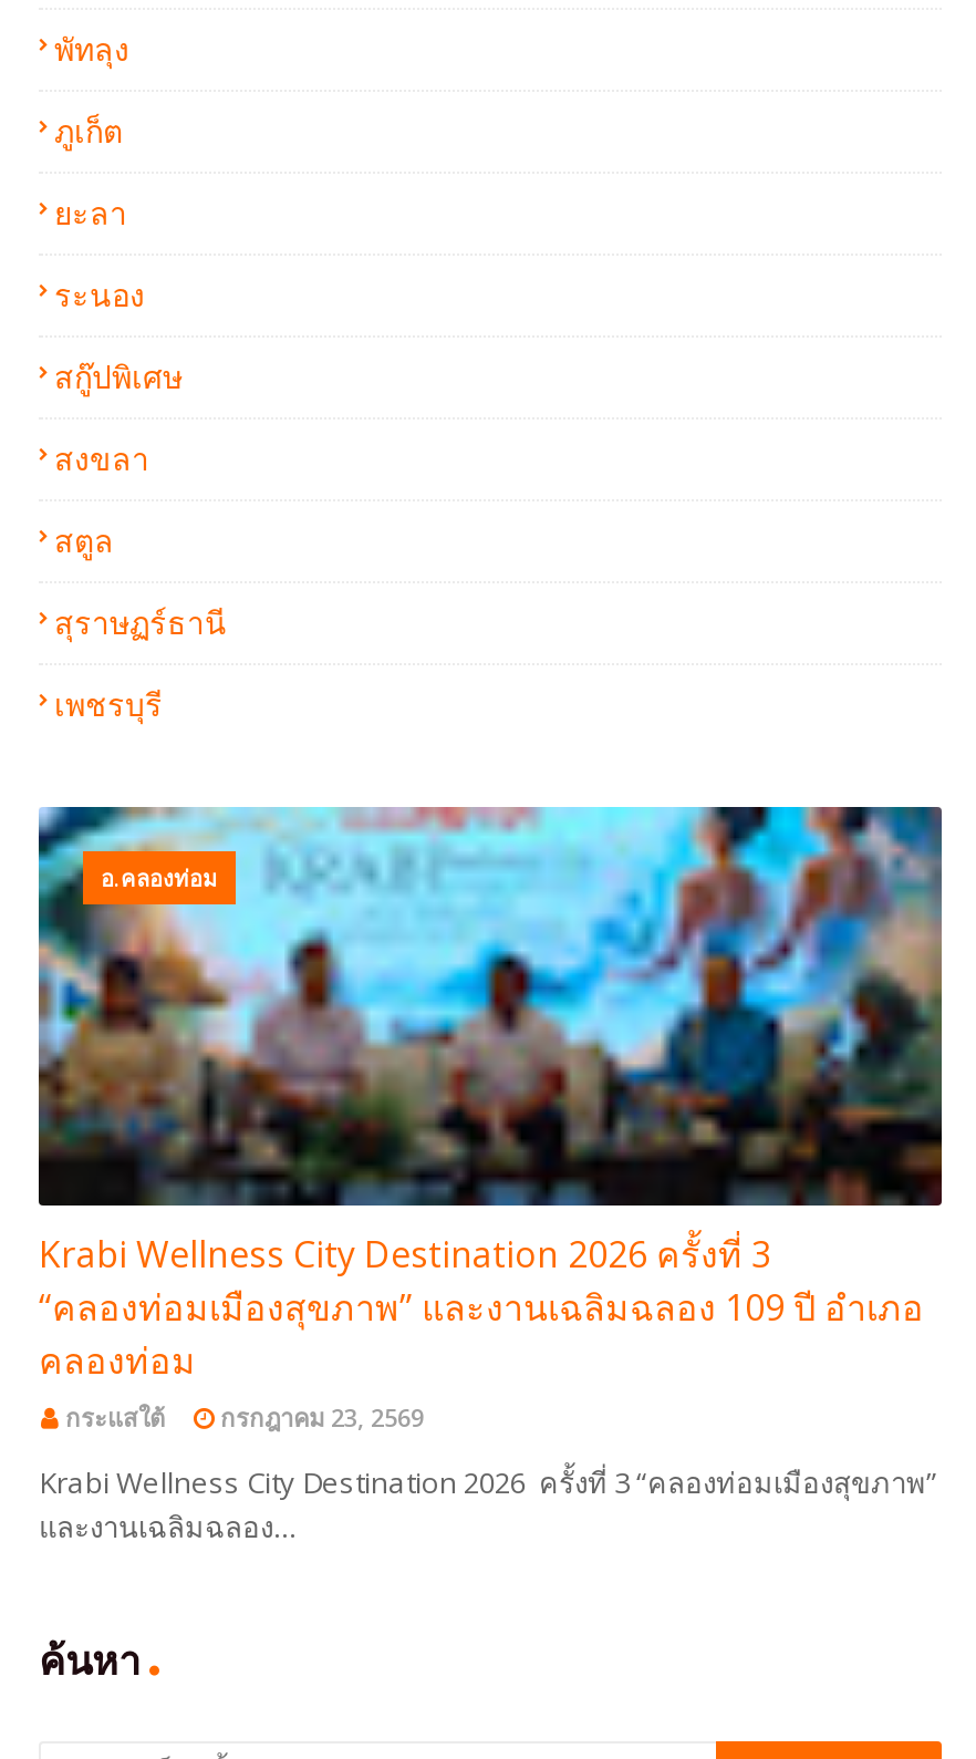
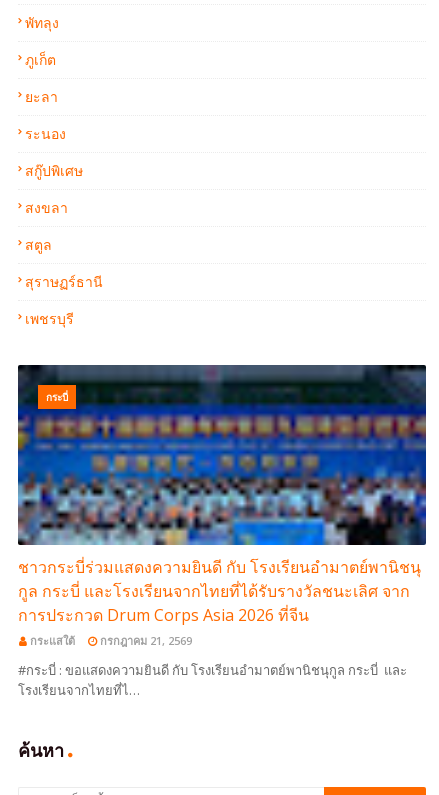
- [image]
- อ.คลองท่อม
+ [image]
+ กระบี่

- Krabi Wellness City Destination 2026 ครั้งที่ 3
- “คลองท่อมเมืองสุขภาพ” และงานเฉลิมฉลอง 109 ปี อำเภอ
- คลองท่อม
+ ชาวกระบี่ร่วมแสดงความยินดี กับ โรงเรียนอำมาตย์พานิชนุ
+ กูล กระบี่ และโรงเรียนจากไทยที่ได้รับรางวัลชนะเลิศ จาก
+ การประกวด Drum Corps Asia 2026 ที่จีน

- กรกฎาคม 23, 2569
+ กรกฎาคม 21, 2569

- Krabi Wellness City Destination 2026 ครั้งที่ 3 “คลองท่อมเมืองสุขภาพ”
- และงานเฉลิมฉลอง…
+ #กระบี่ : ขอแสดงความยินดี กับ โรงเรียนอำมาตย์พานิชนุกูล กระบี่ และ
+ โรงเรียนจากไทยที่ไ…
